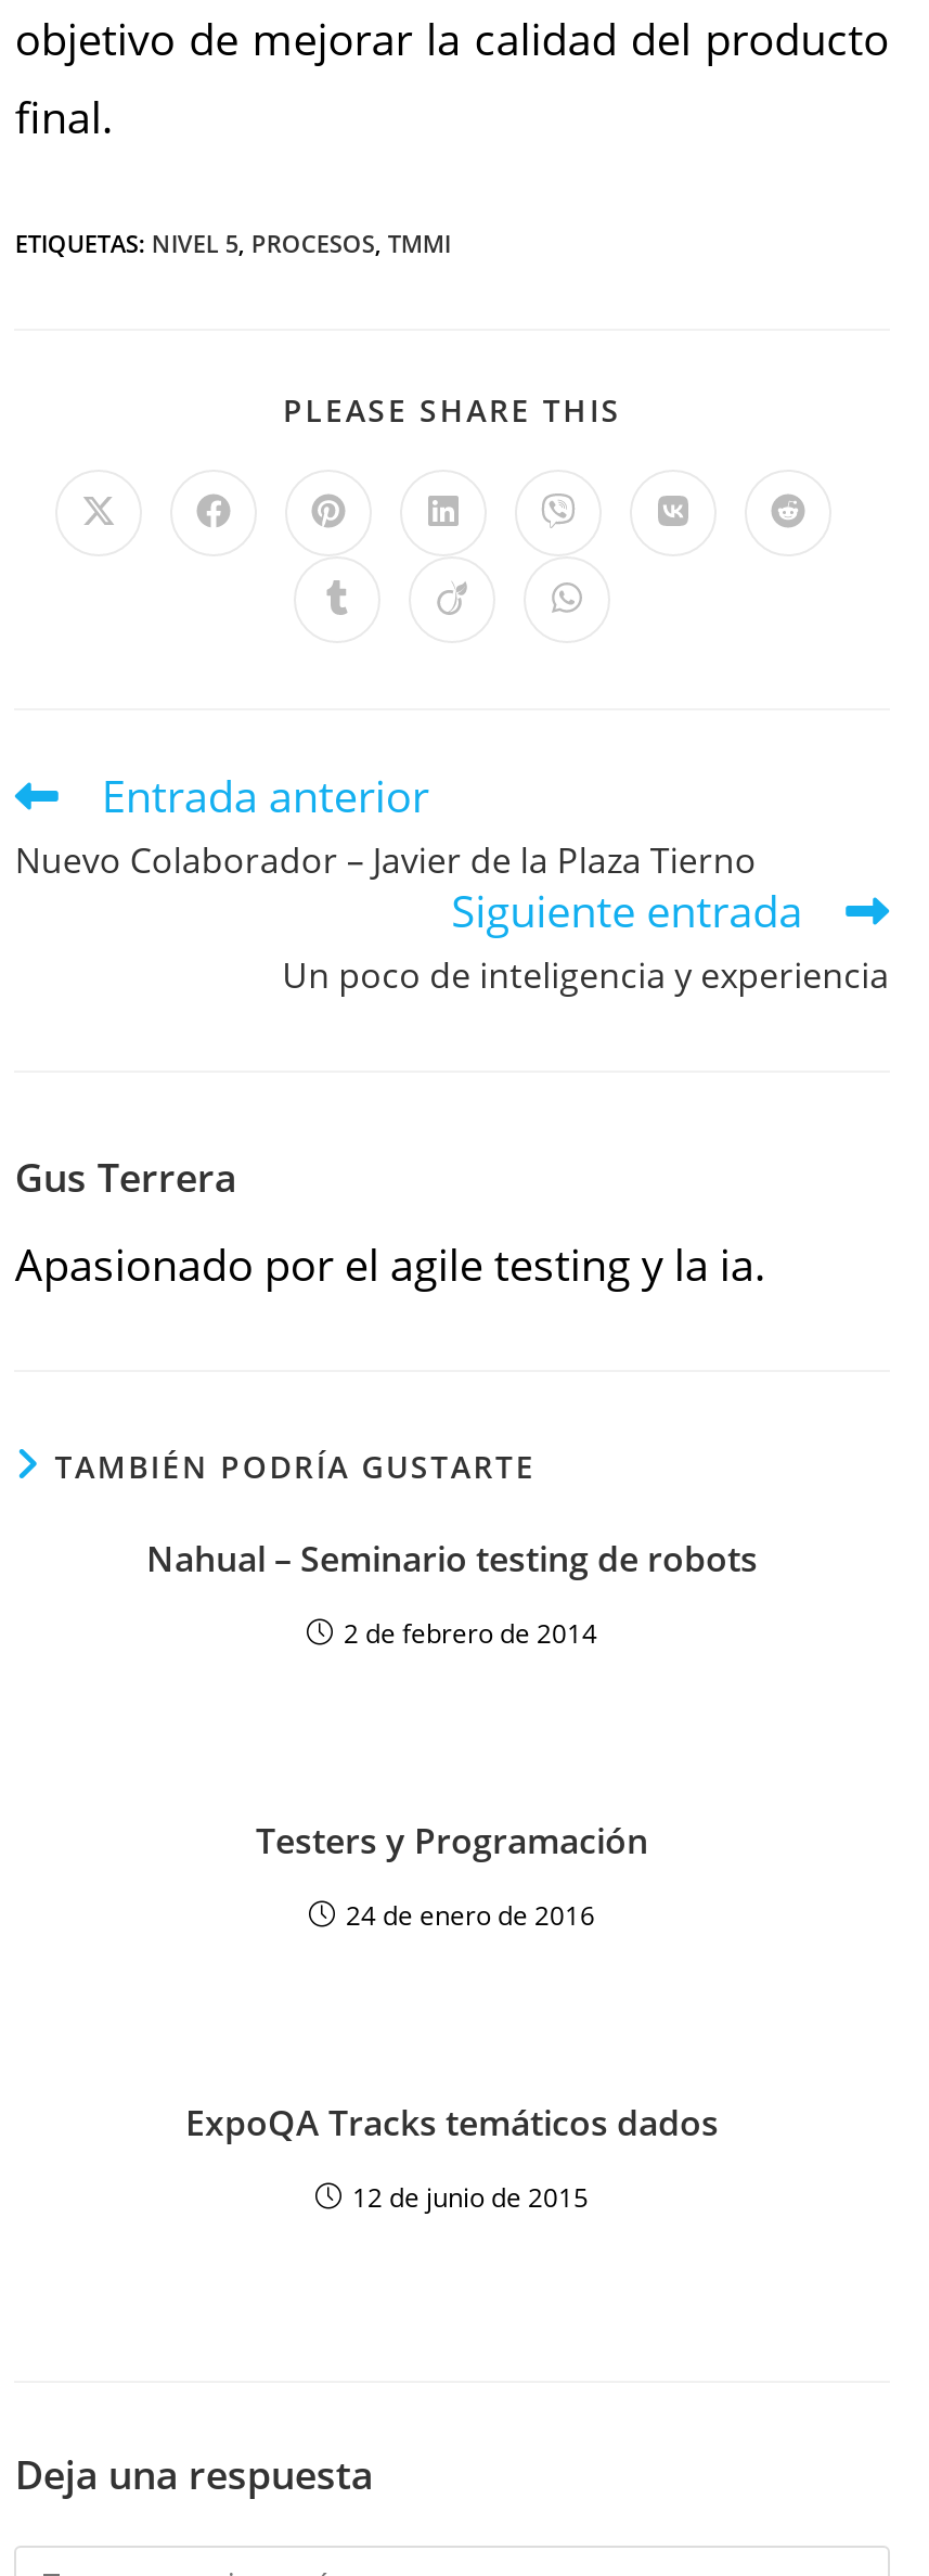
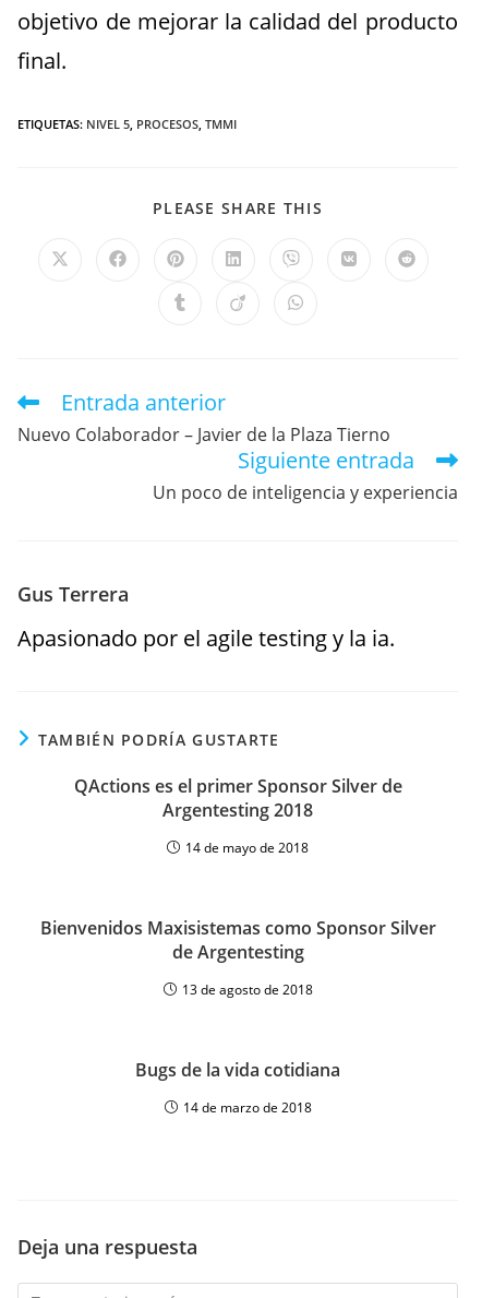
- Nahual – Seminario testing de robots
+ QActions es el primer Sponsor Silver de
+ Argentesting 2018

- 2 de febrero de 2014
+ 14 de mayo de 2018

- Testers y Programación
+ Bienvenidos Maxisistemas como Sponsor Silver
+ de Argentesting

- 24 de enero de 2016
+ 13 de agosto de 2018

- ExpoQA Tracks temáticos dados
+ Bugs de la vida cotidiana

- 12 de junio de 2015
+ 14 de marzo de 2018
